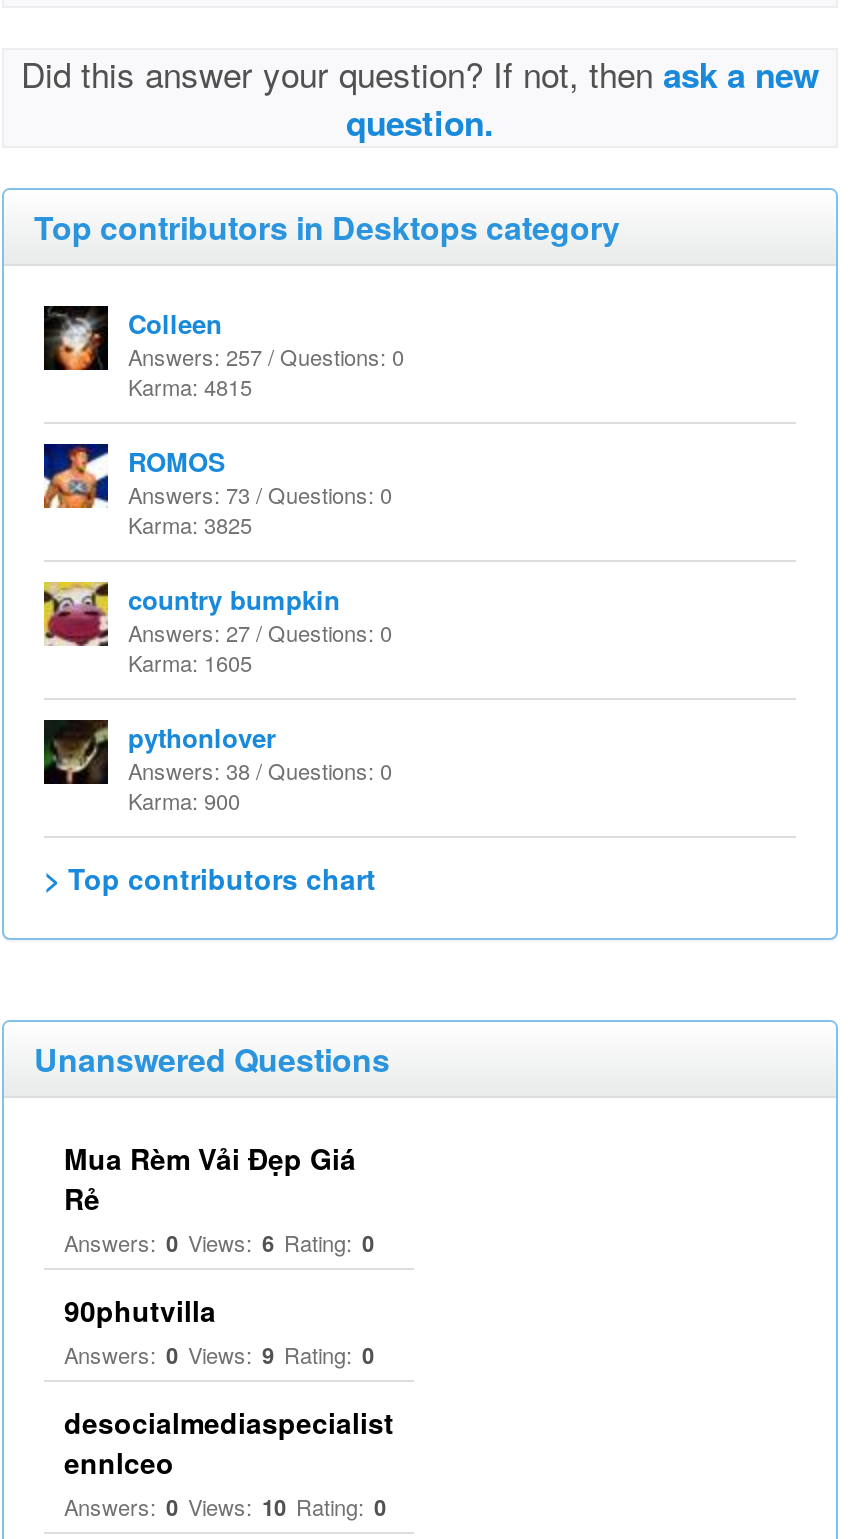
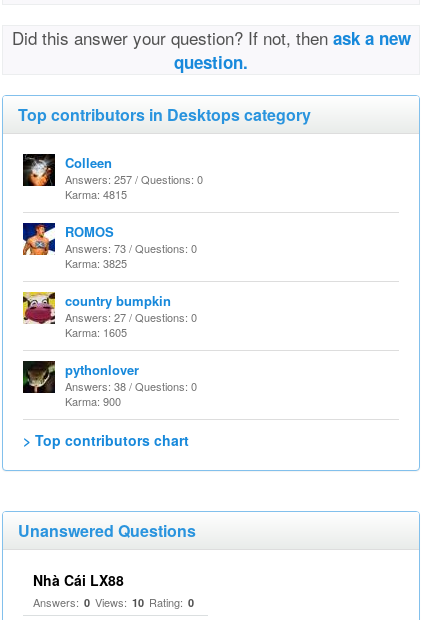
- Mua Rèm Vải Đẹp Giá
- Rẻ
- Answers: 0 Views: 6 Rating: 0
- 90phutvilla
- Answers: 0 Views: 9 Rating: 0
- desocialmediaspecialist
- ennlceo
+ Nhà Cái LX88
